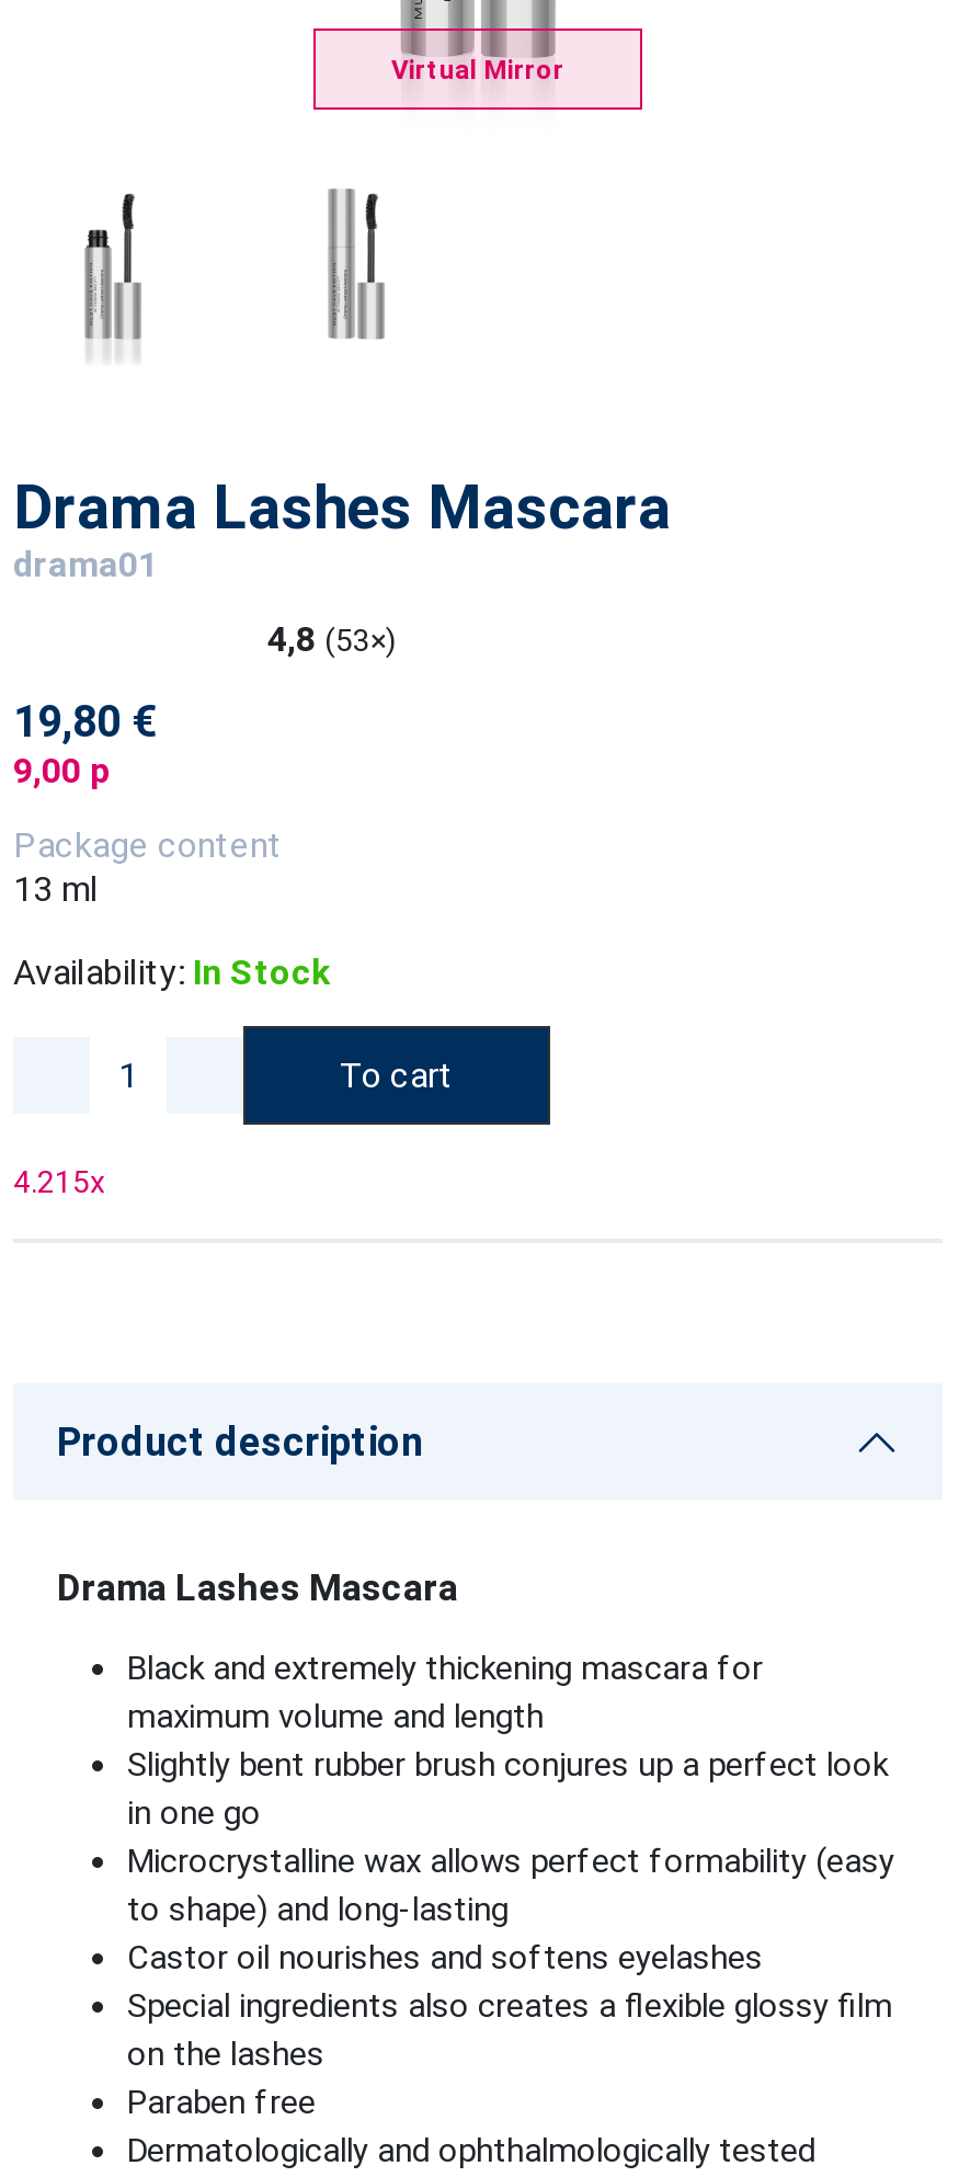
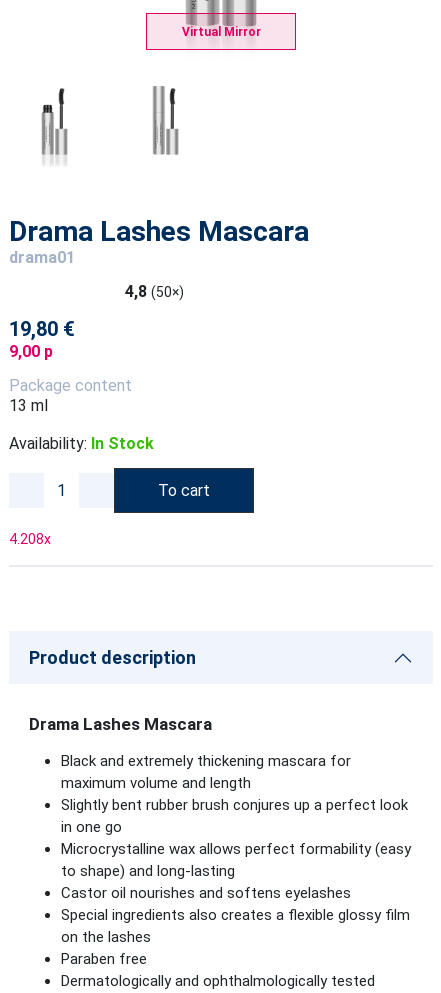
- 4,8 (53×)
+ 4,8 (50×)

- 4.215x
+ 4.208x
